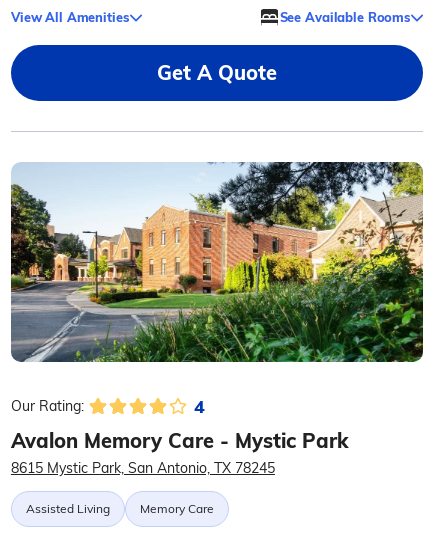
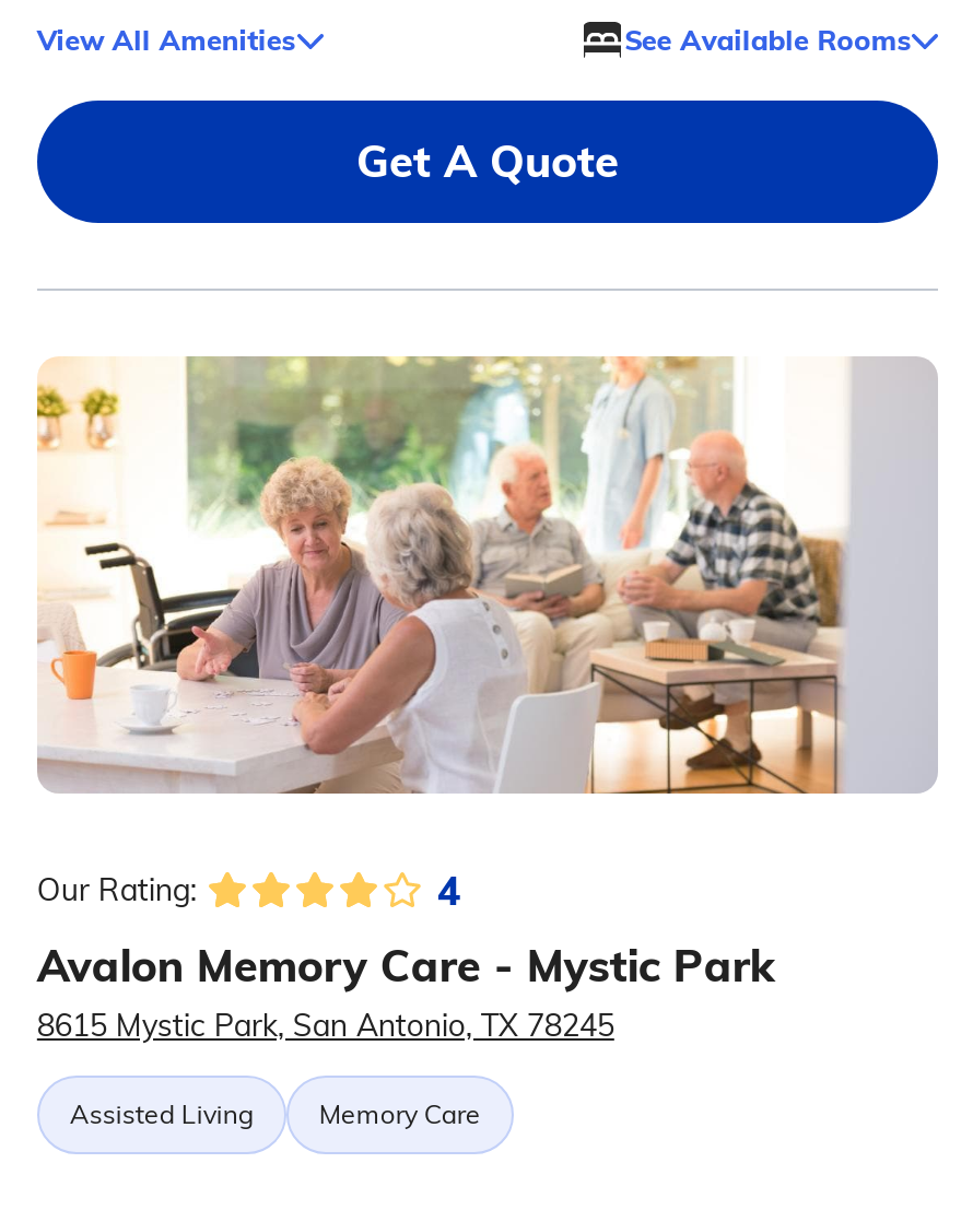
- [image]
+ [image]
